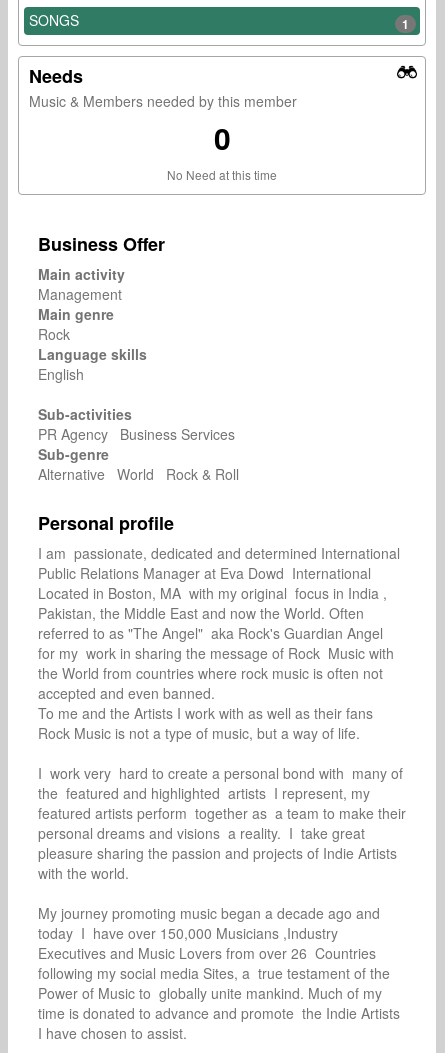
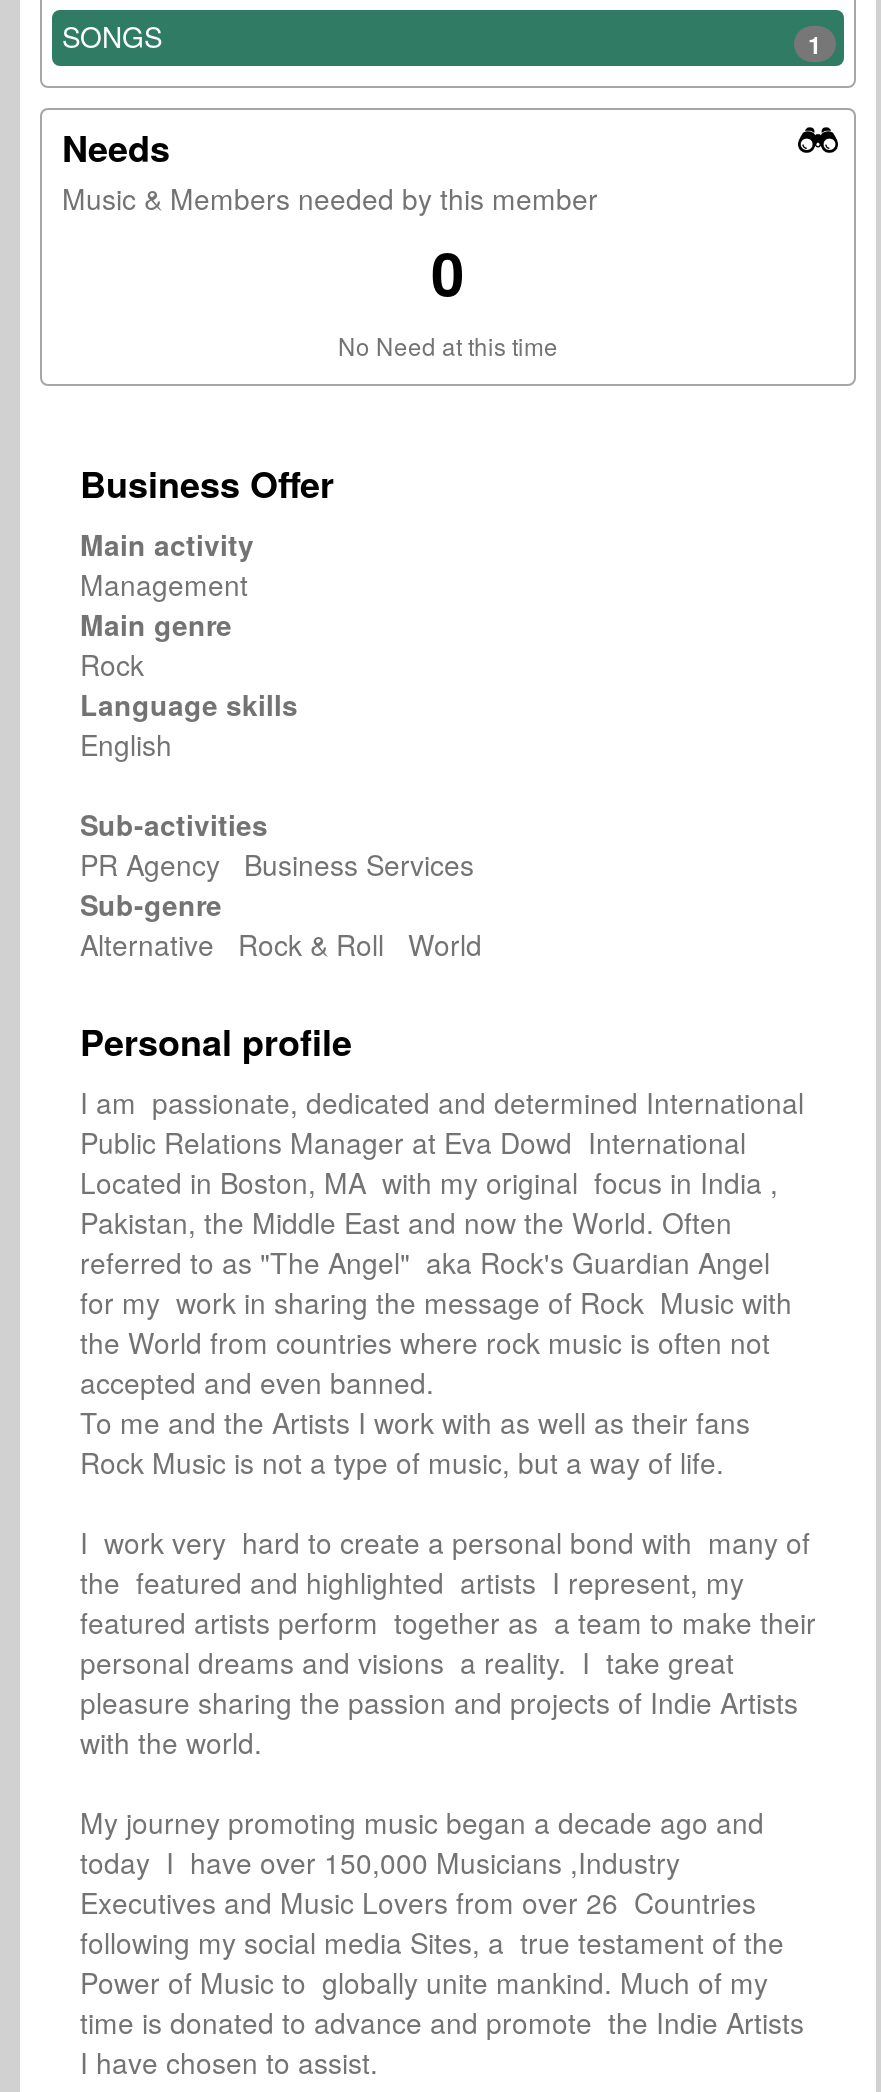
- Alternative World Rock & Roll
+ Alternative Rock & Roll World
